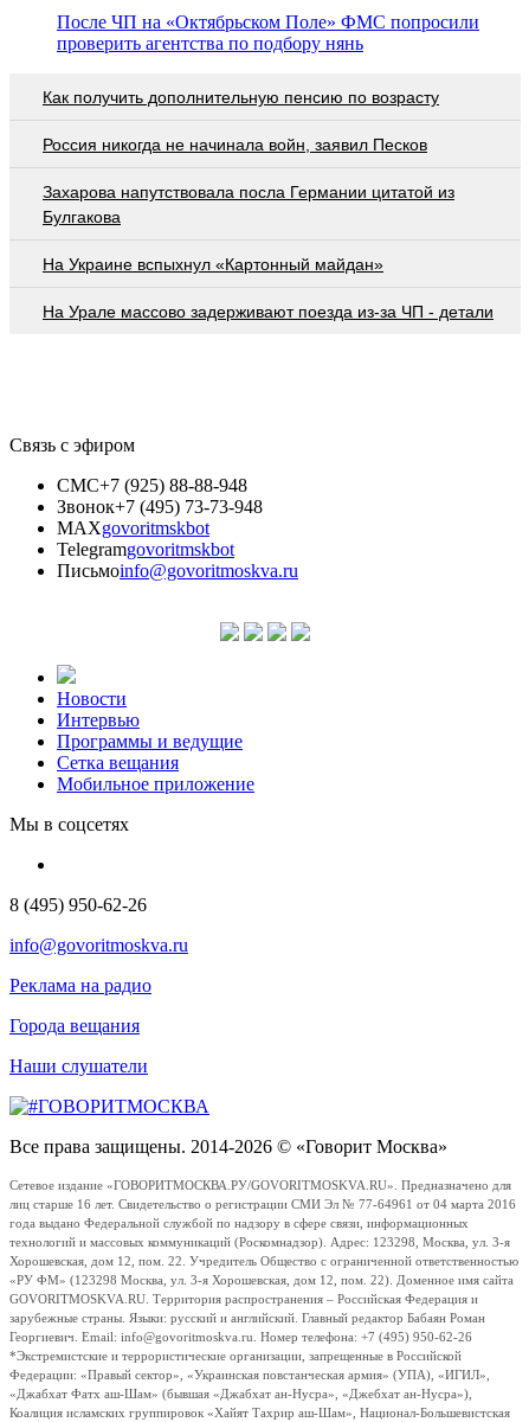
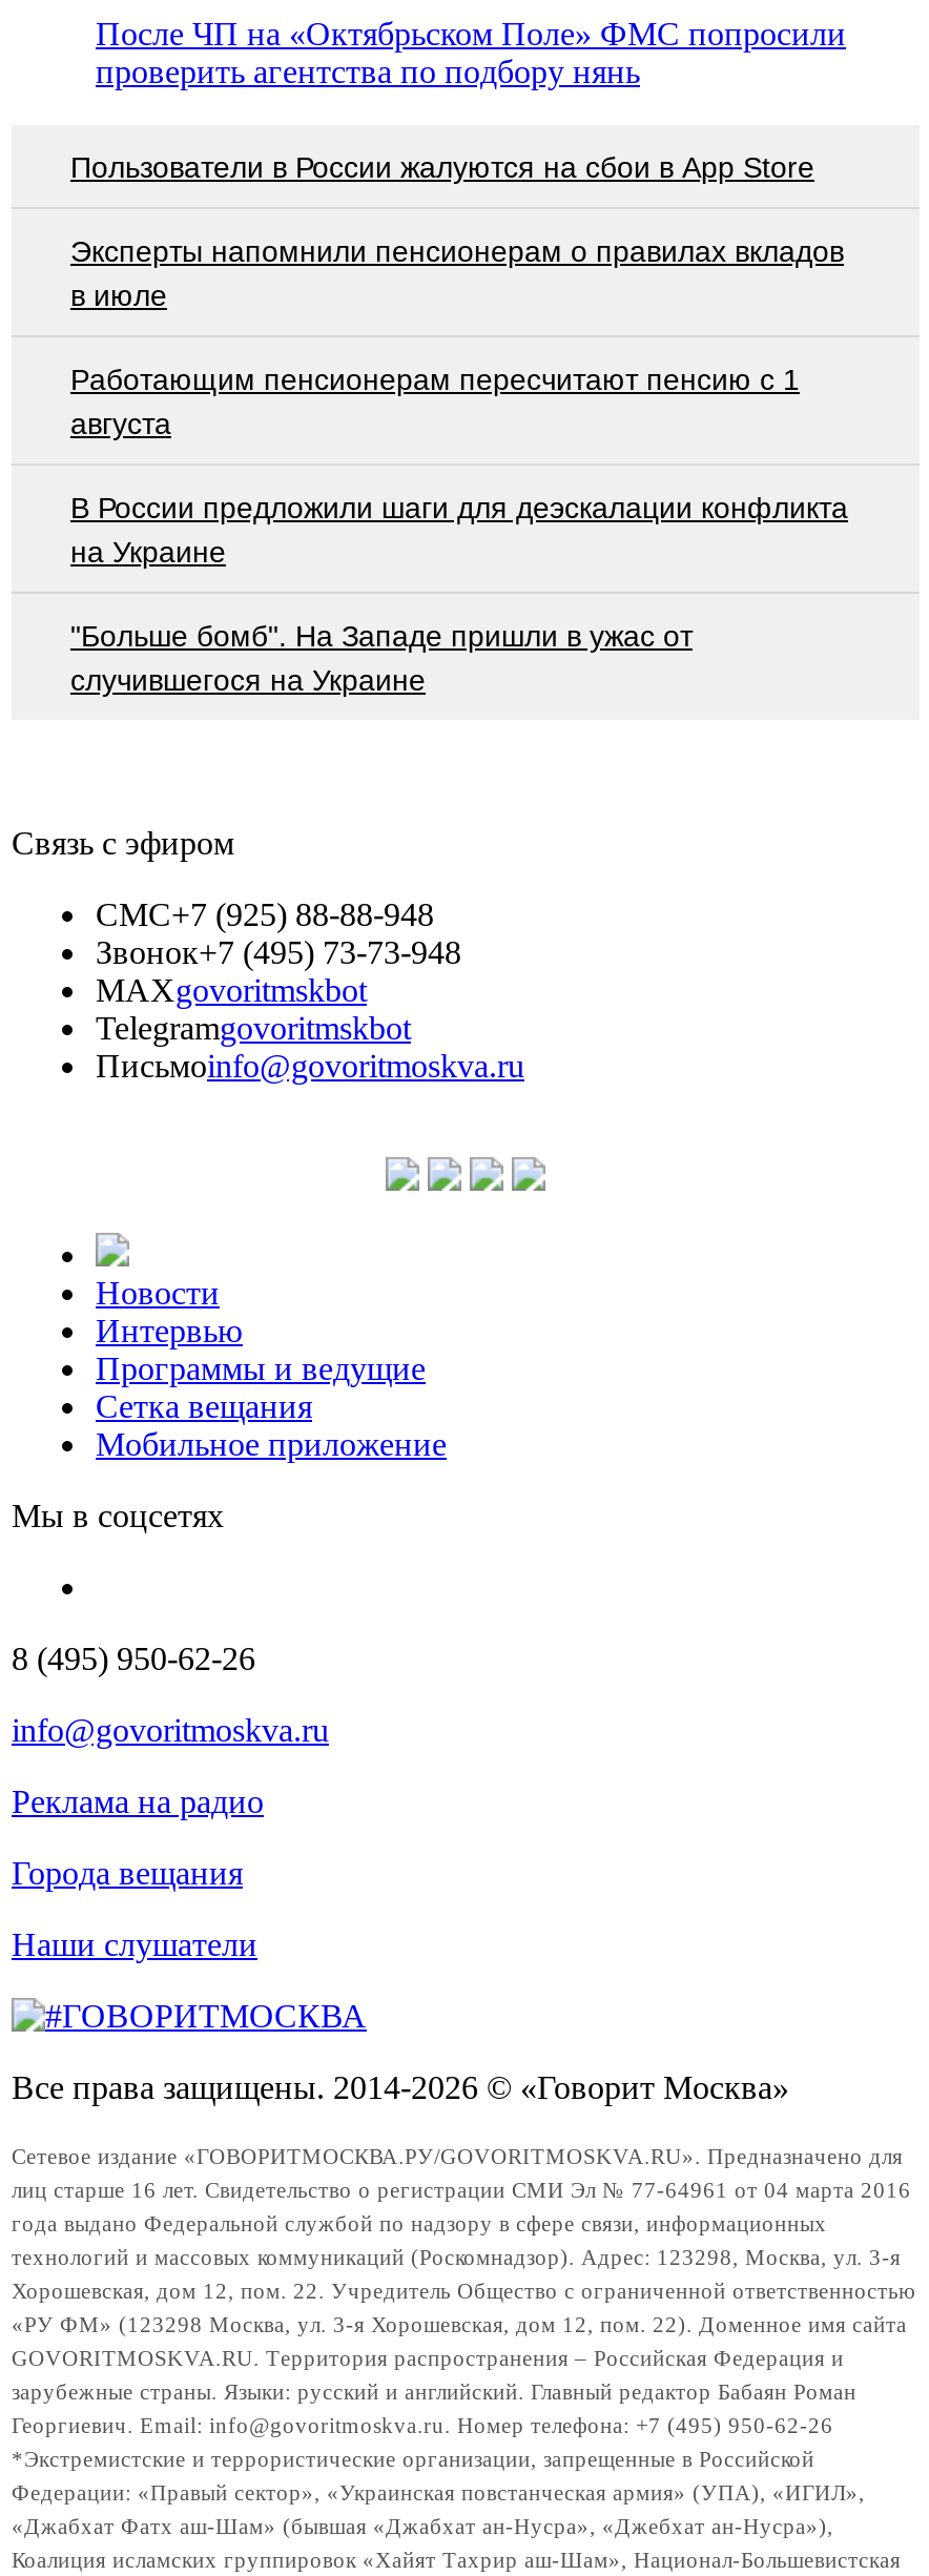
- Как получить дополнительную пенсию по возрасту
+ Пользователи в России жалуются на сбои в App Store

- Россия никогда не начинала войн, заявил Песков
+ Эксперты напомнили пенсионерам о правилах вкладов
+ в июле

- Захарова напутствовала посла Германии цитатой из
- Булгакова
+ Работающим пенсионерам пересчитают пенсию с 1
+ августа

- На Украине вспыхнул «Картонный майдан»
+ В России предложили шаги для деэскалации конфликта
+ на Украине

- На Урале массово задерживают поезда из-за ЧП - детали
+ "Больше бомб". На Западе пришли в ужас от
+ случившегося на Украине
